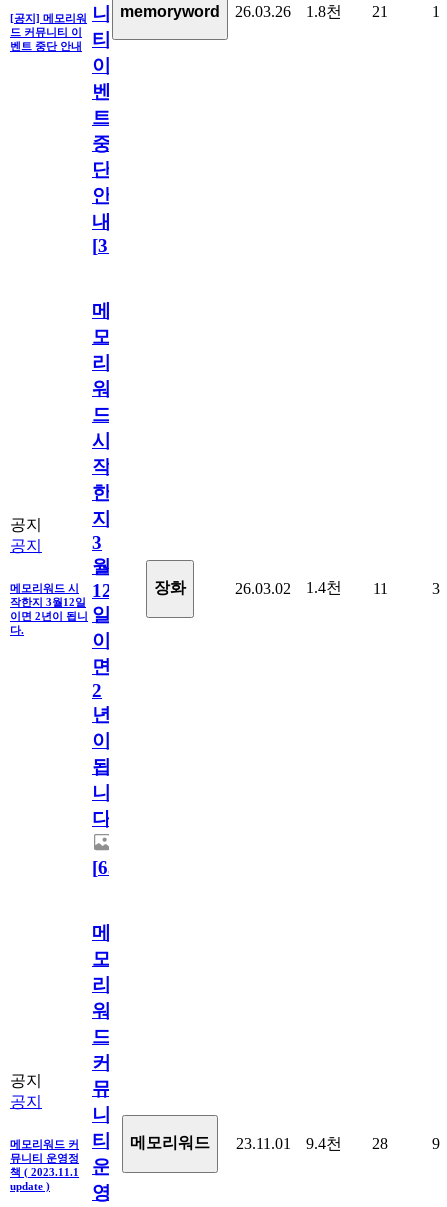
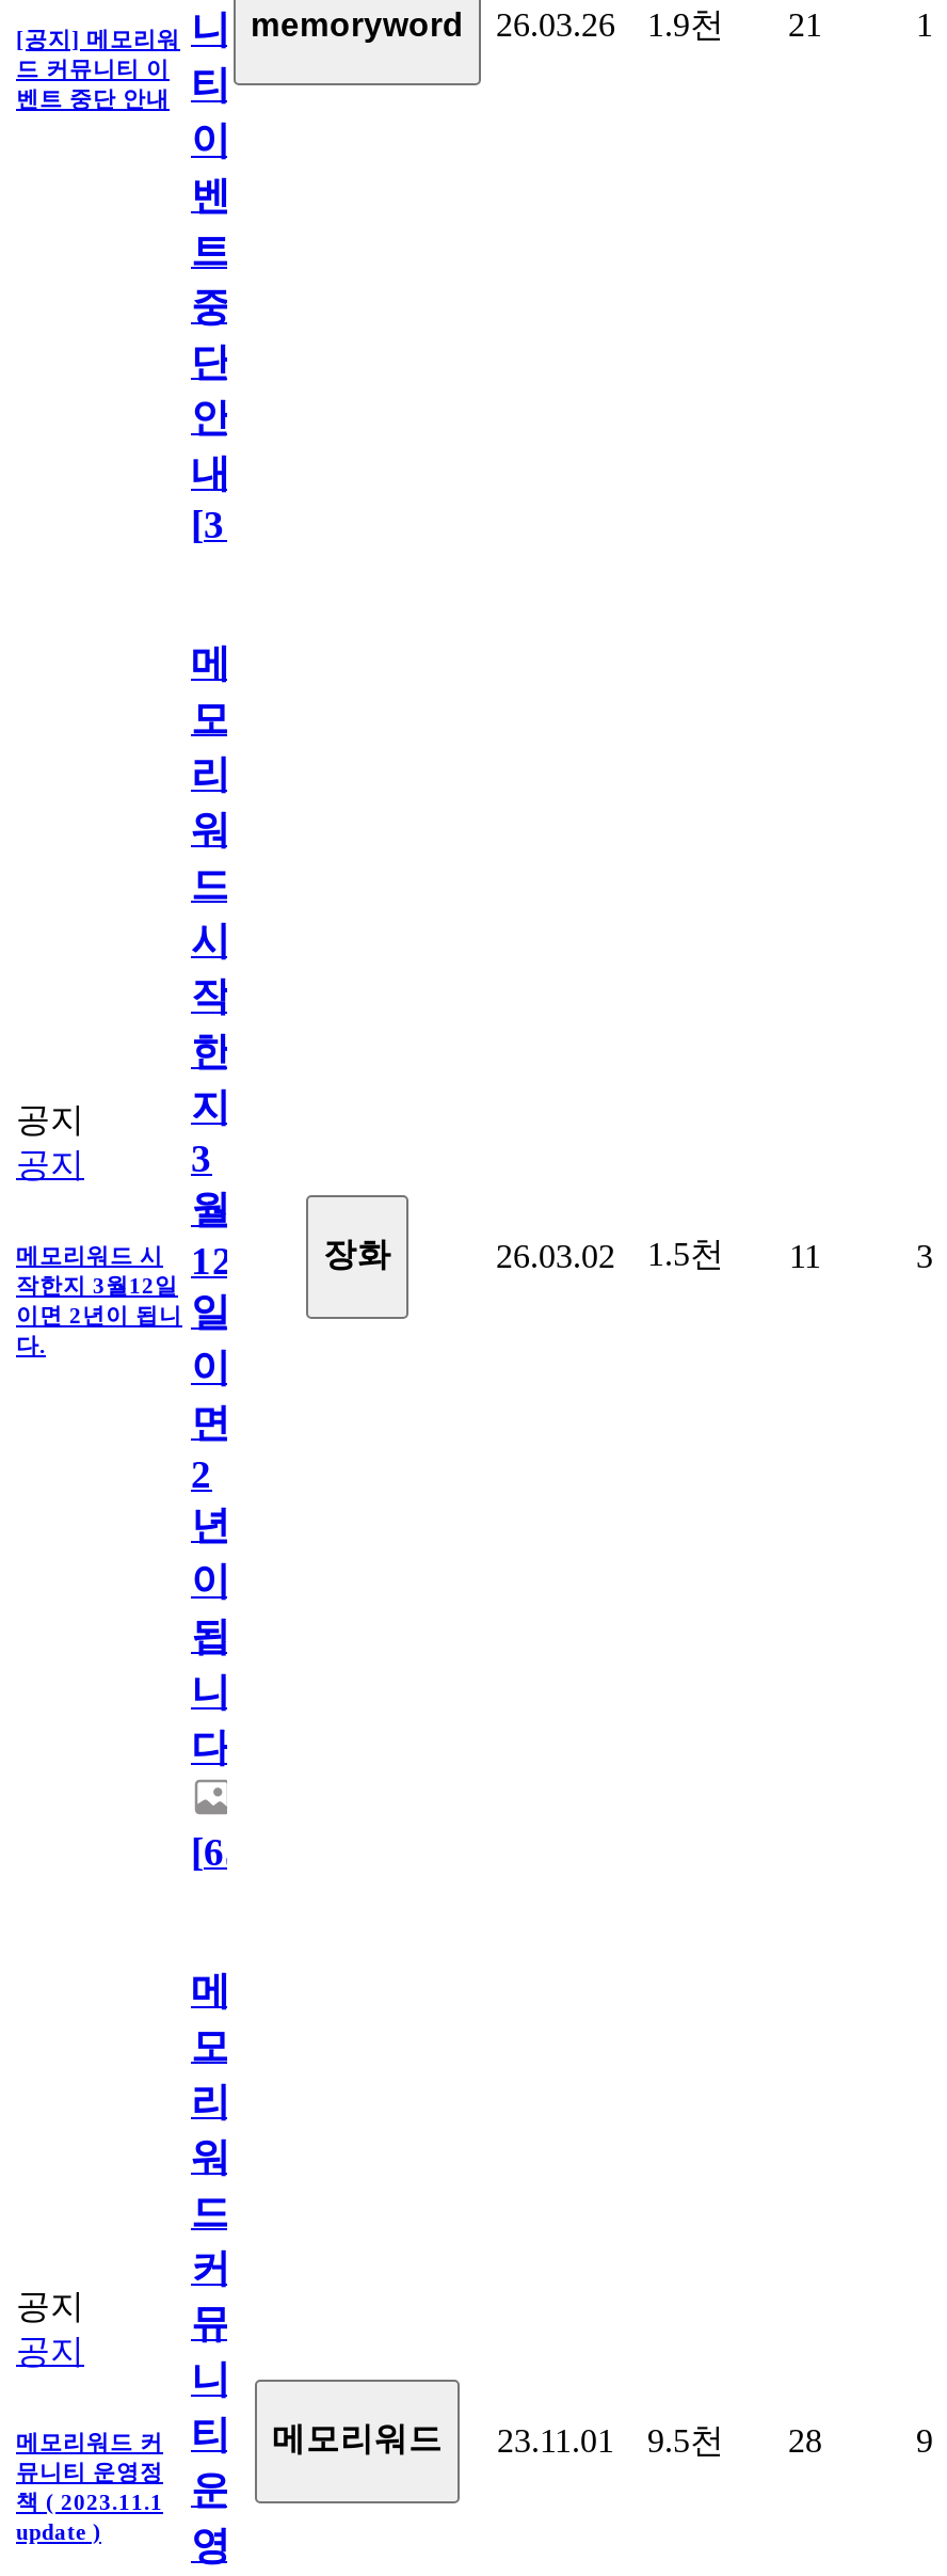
- 1.8천
+ 1.9천

- 26.03.02 1.4천 11
+ 26.03.02 1.5천 11

- 메모리워드 커 티 메모리워드 23.11.01 9.4천 28
+ 메모리워드 커 티 메모리워드 23.11.01 9.5천 28
